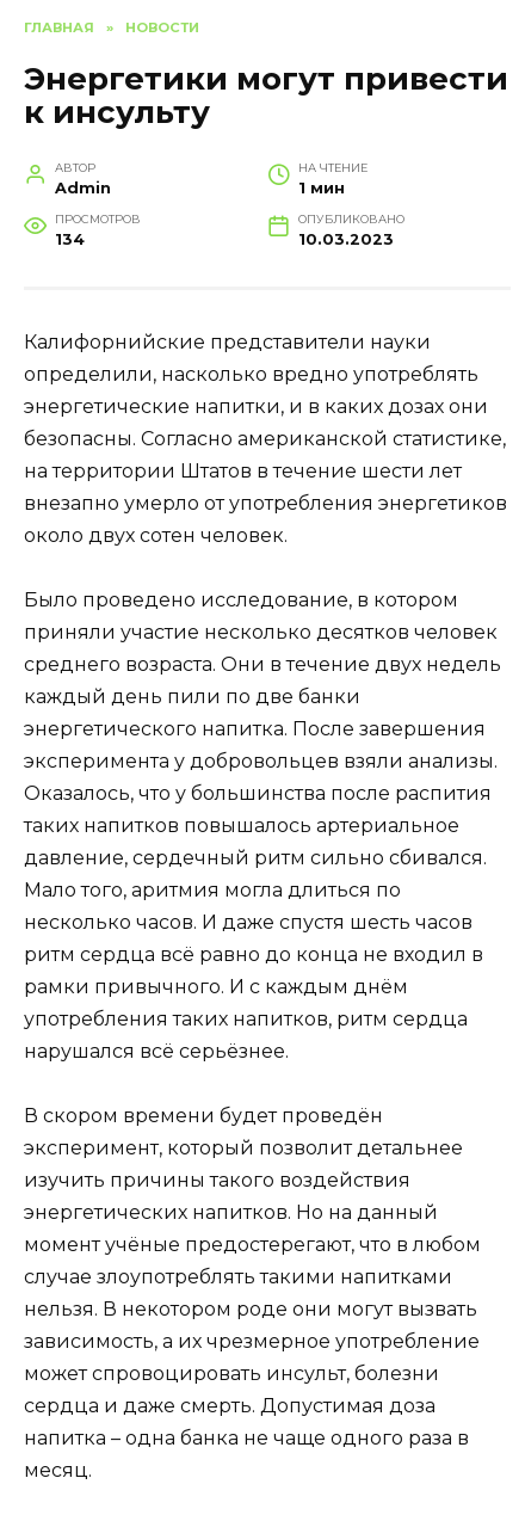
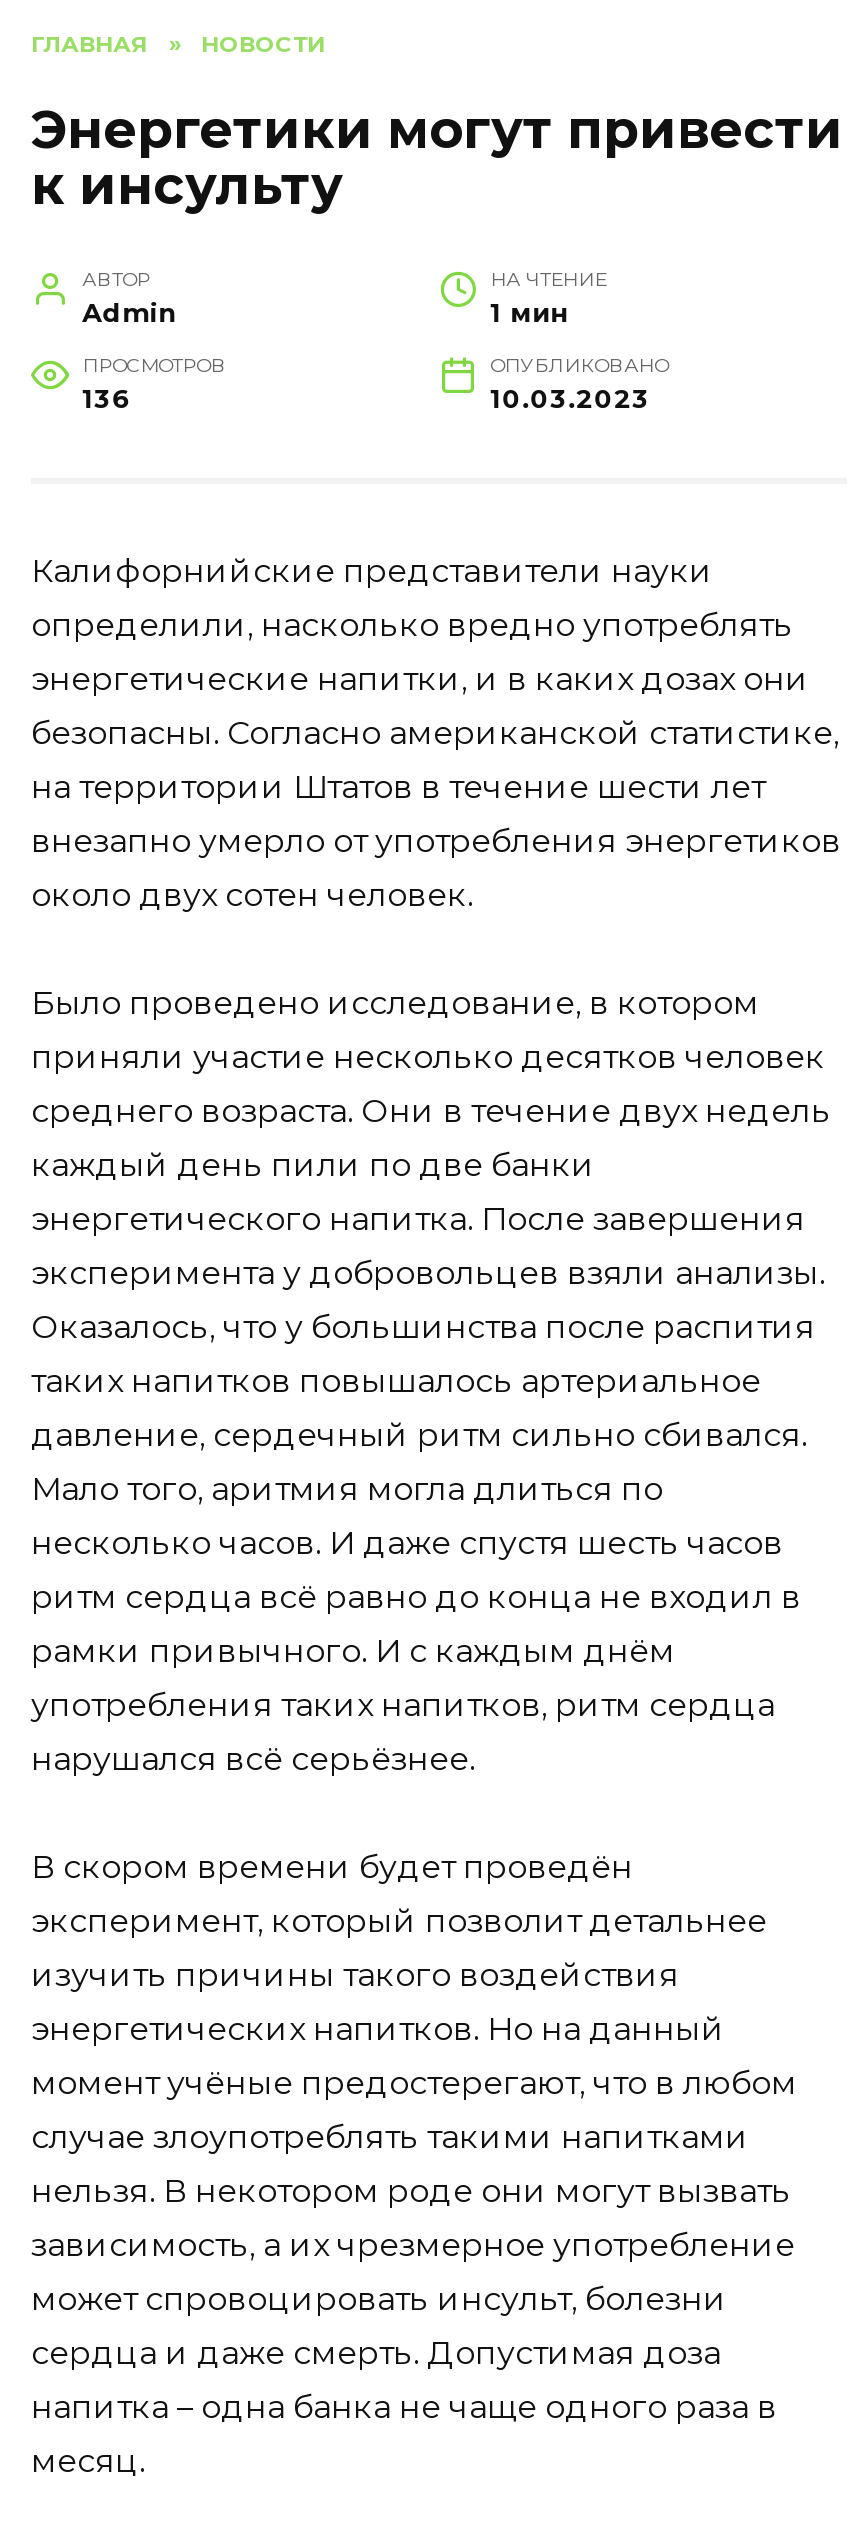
- 134
+ 136
